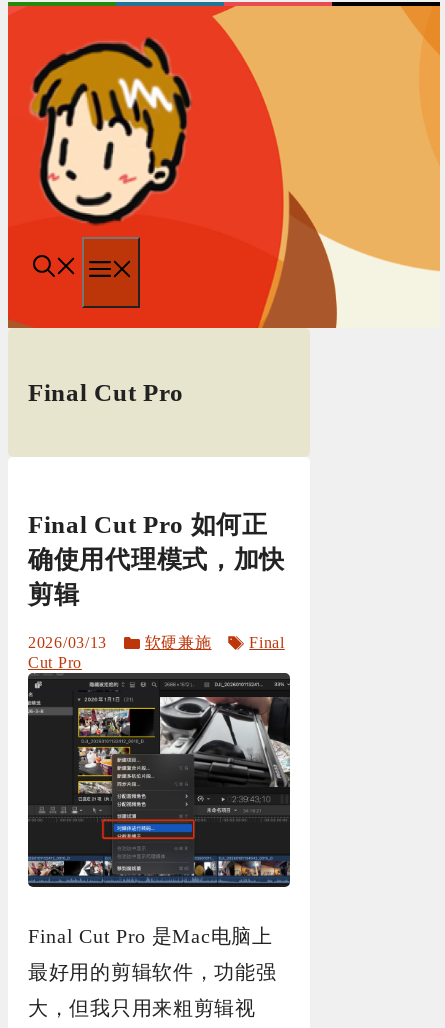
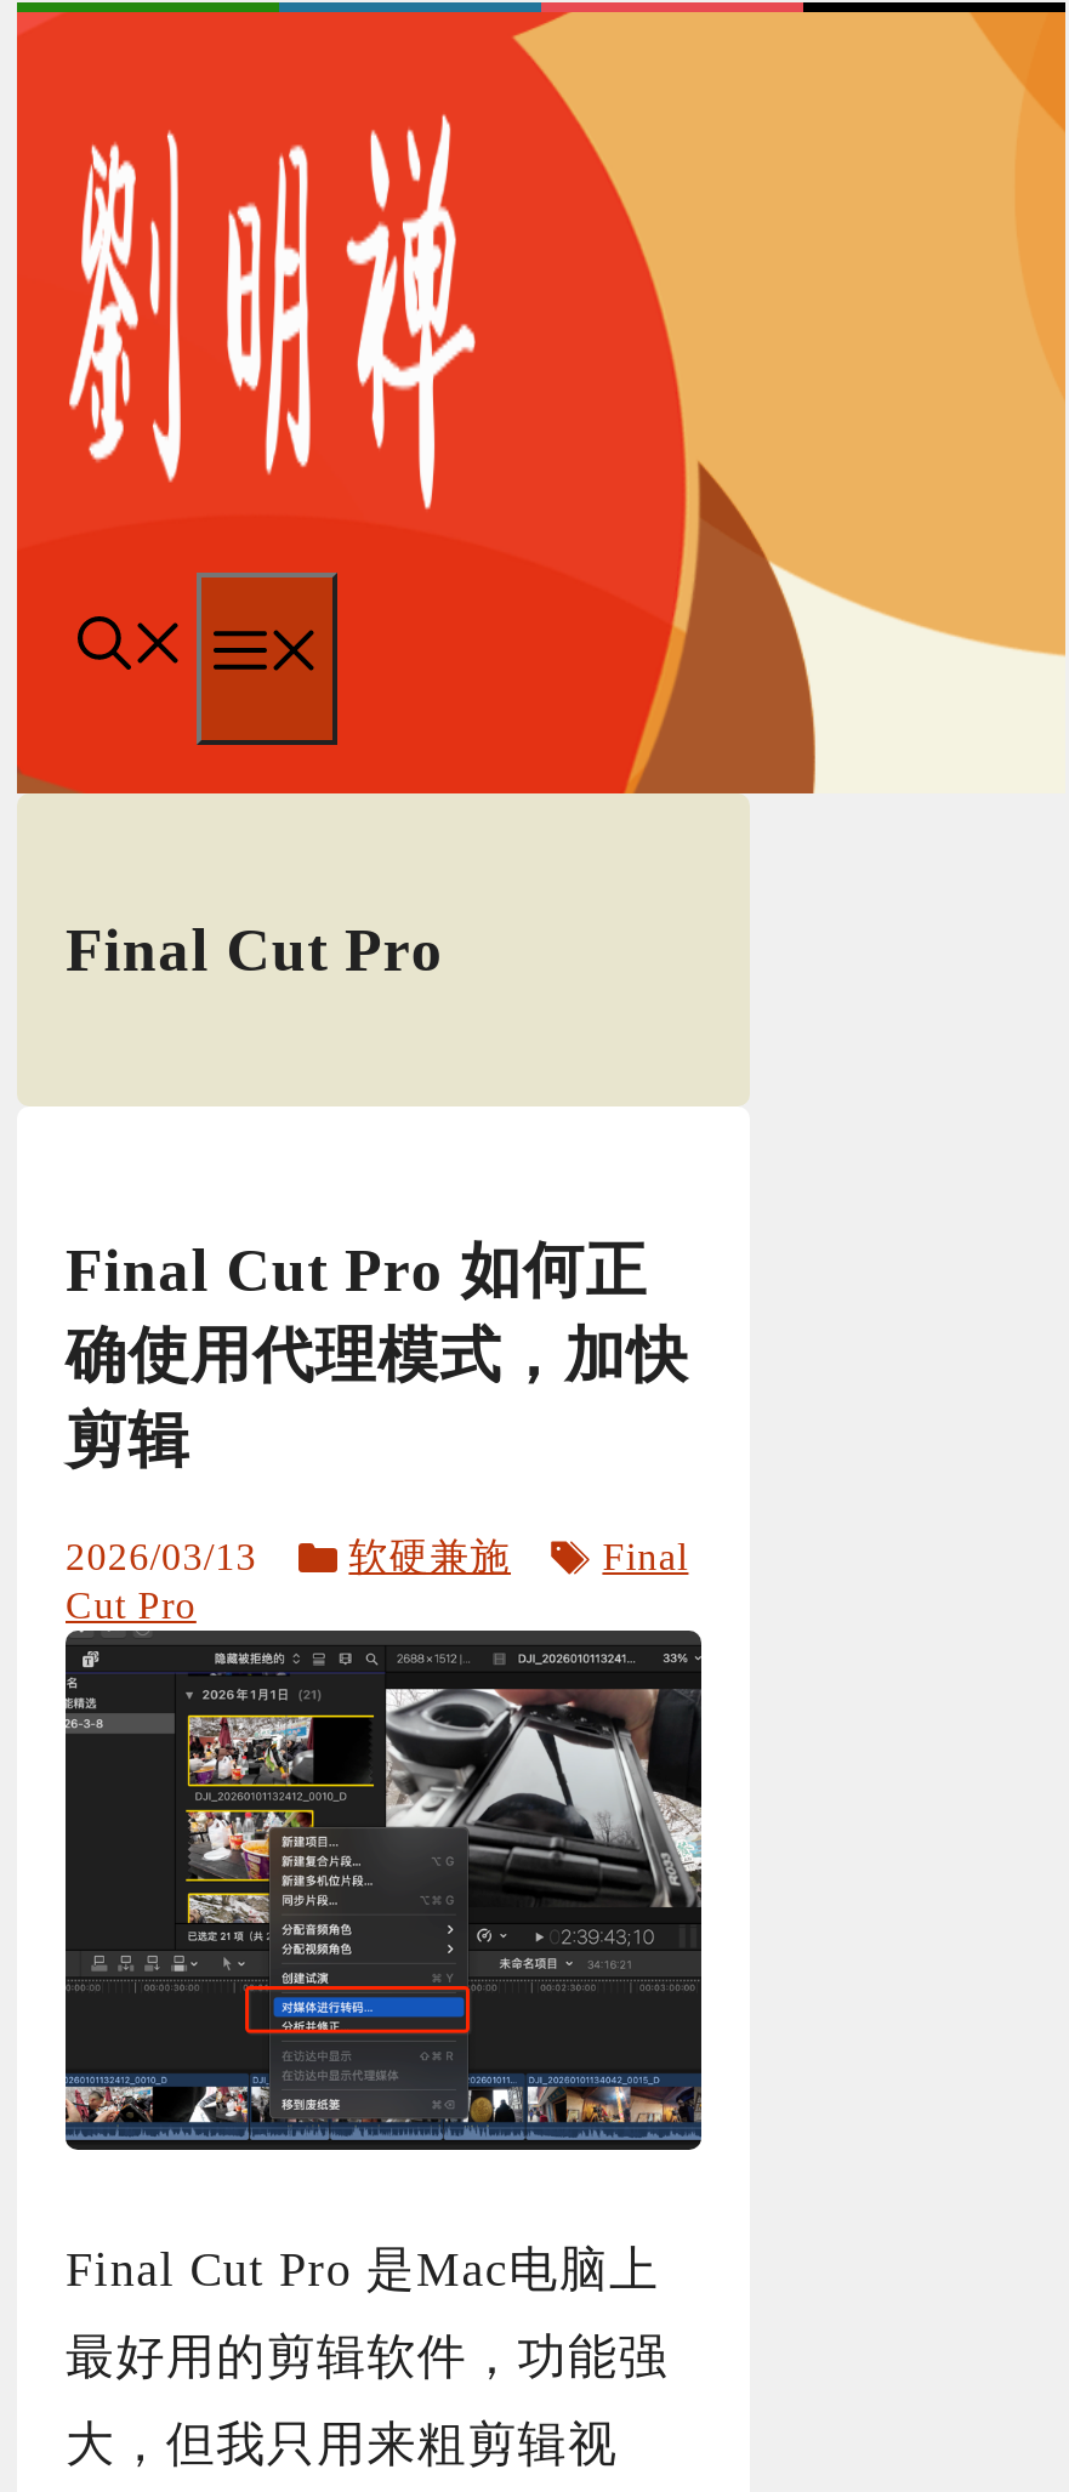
- [image]
+ [image]
